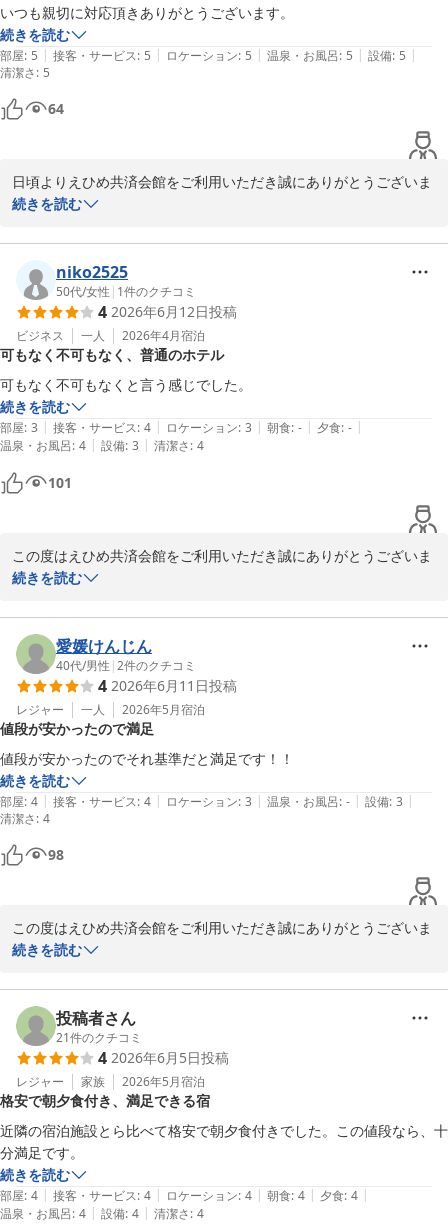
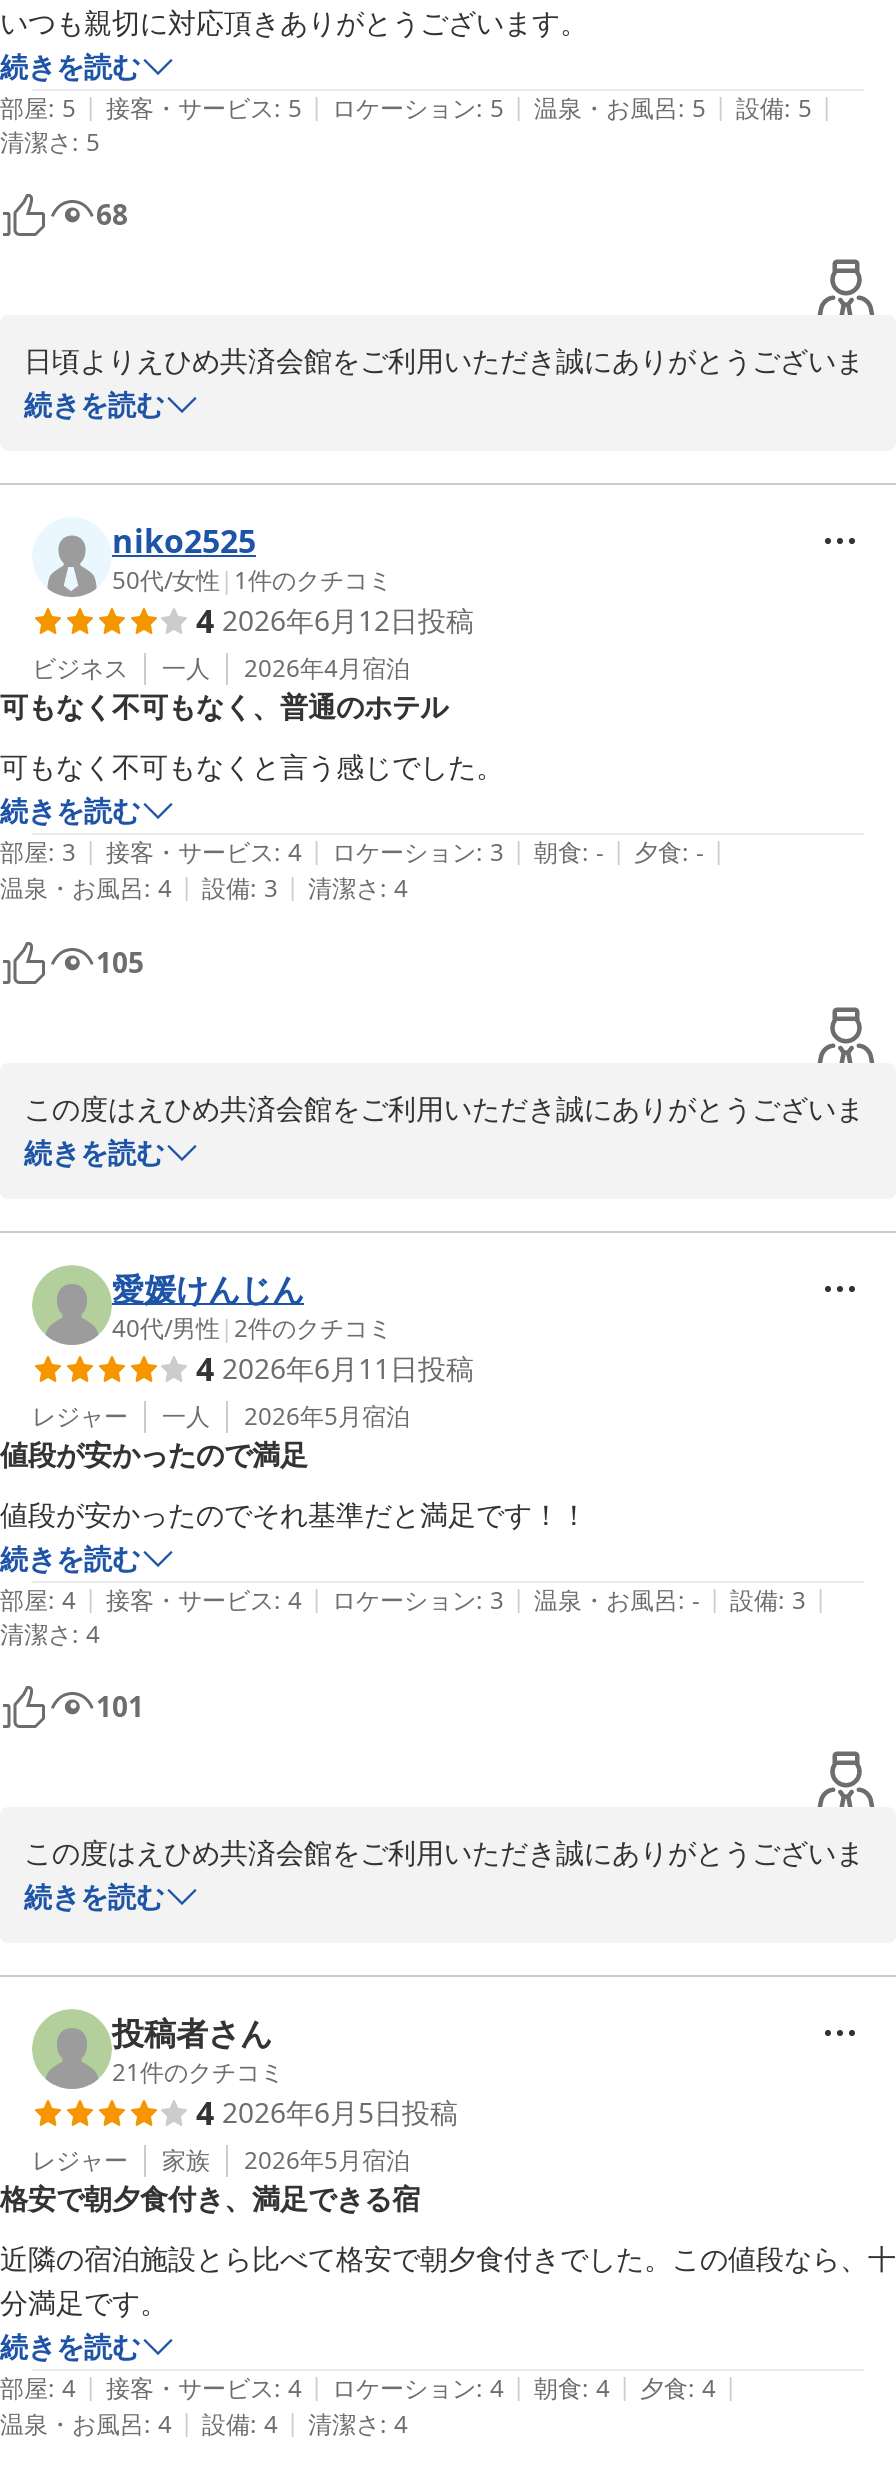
- 64
+ 68

- 101
+ 105

- 98
+ 101
